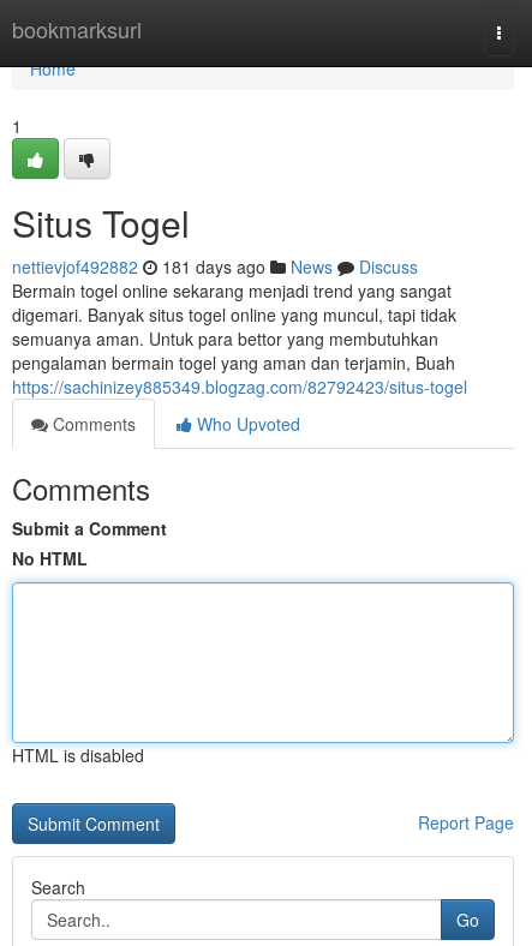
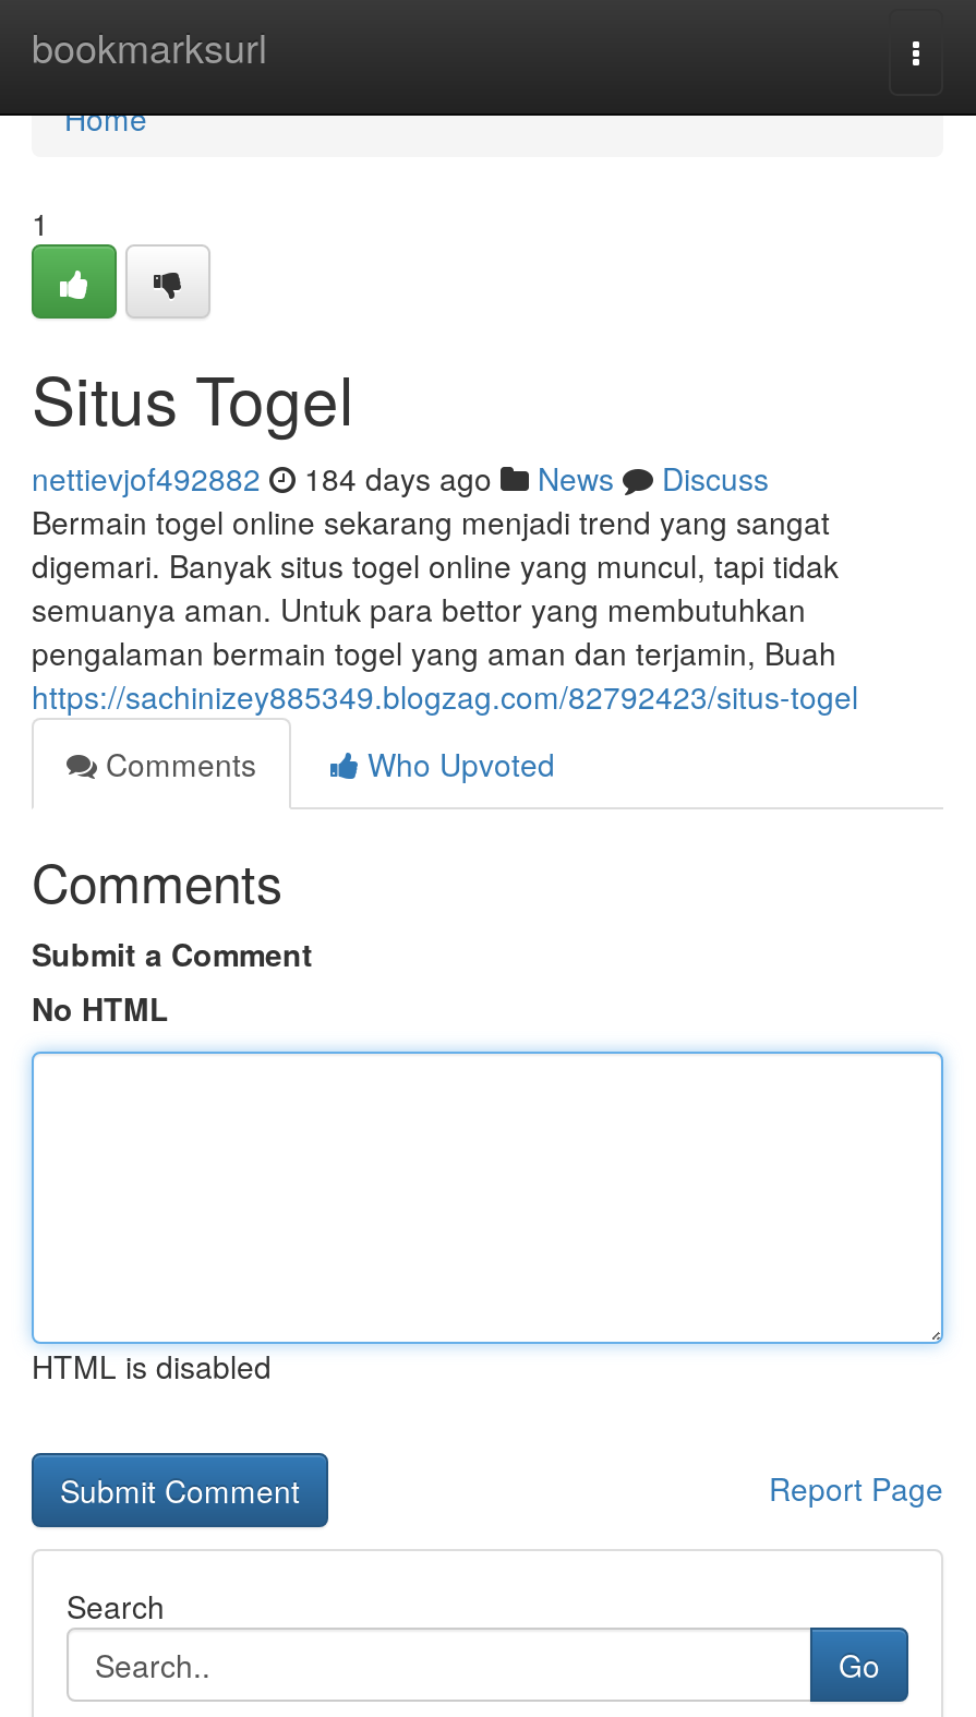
- nettievjof492882 181 days ago News Discuss
+ nettievjof492882 184 days ago News Discuss
